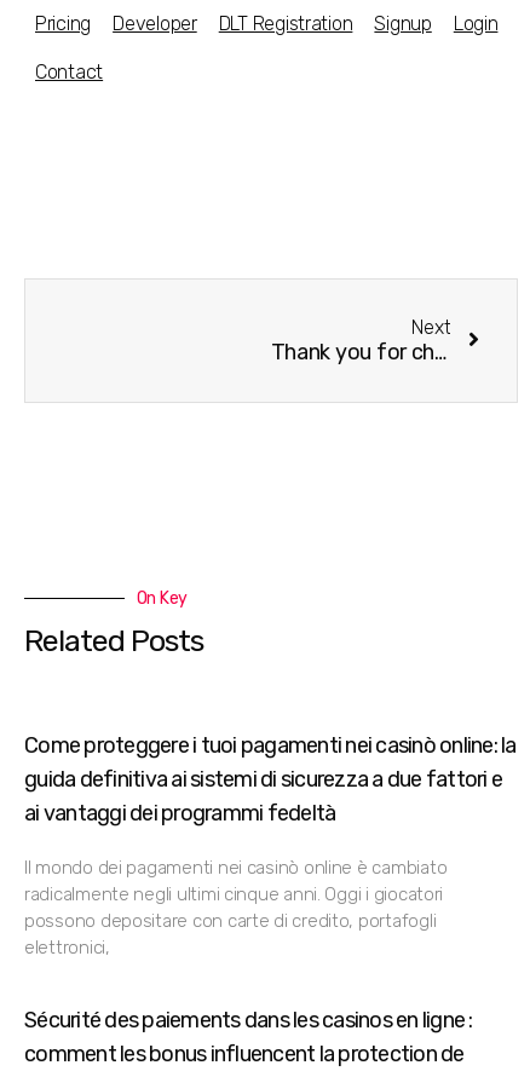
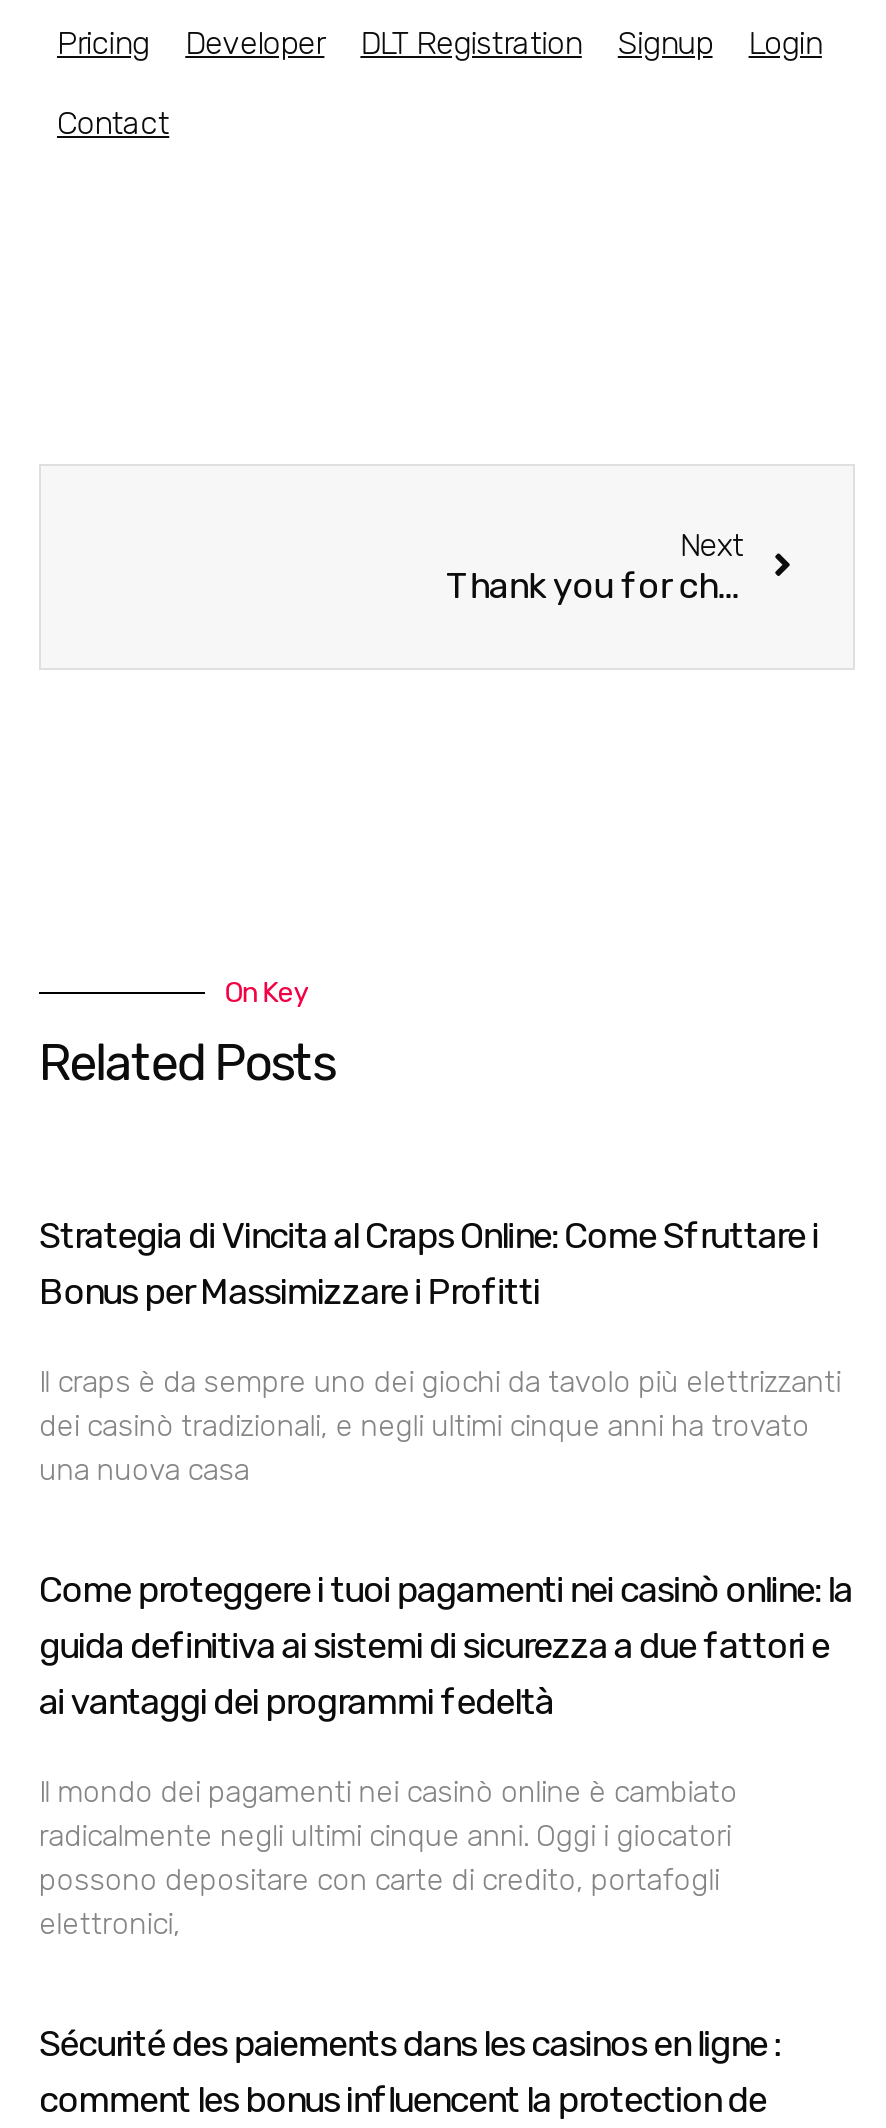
+ Strategia di Vincita al Craps Online: Come Sfruttare i
+ Bonus per Massimizzare i Profitti
+ Il craps è da sempre uno dei giochi da tavolo più elettrizzanti
+ dei casinò tradizionali, e negli ultimi cinque anni ha trovato
+ una nuova casa
